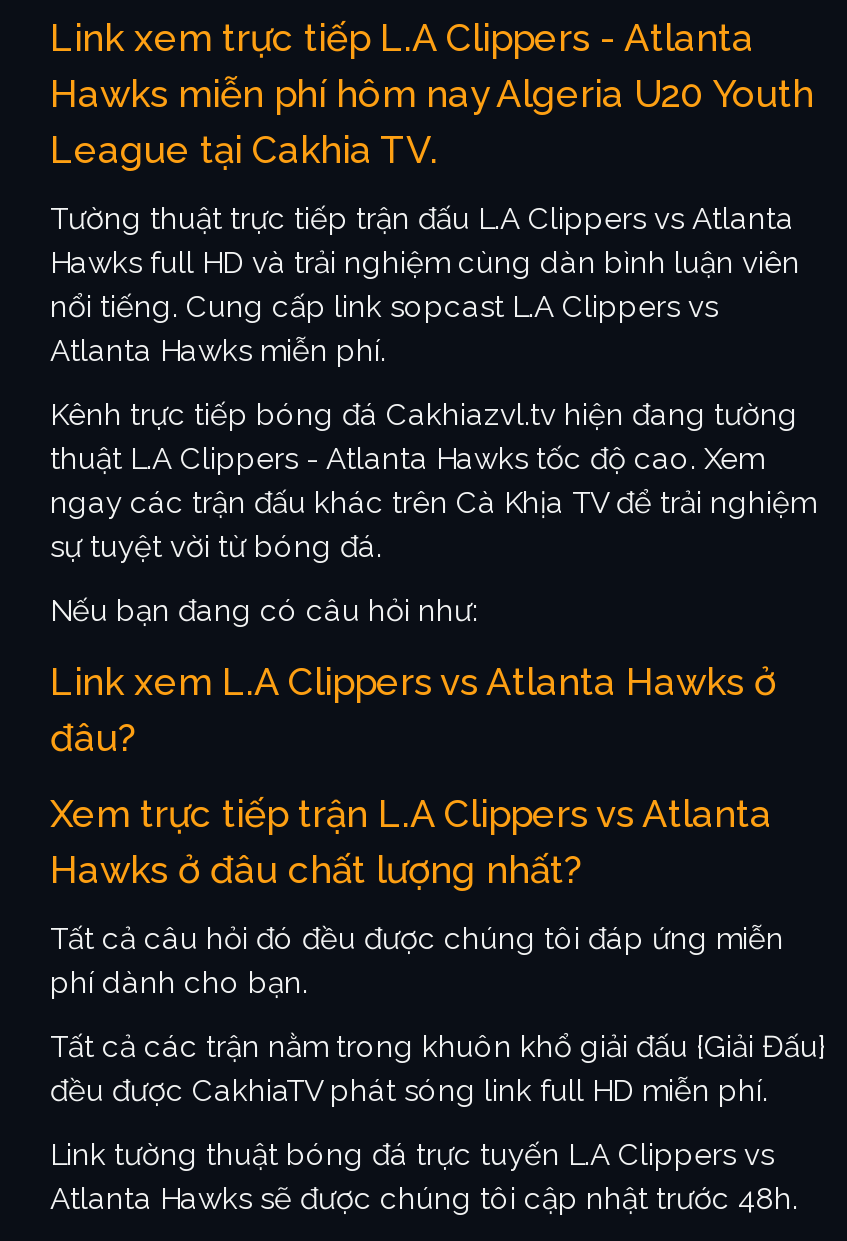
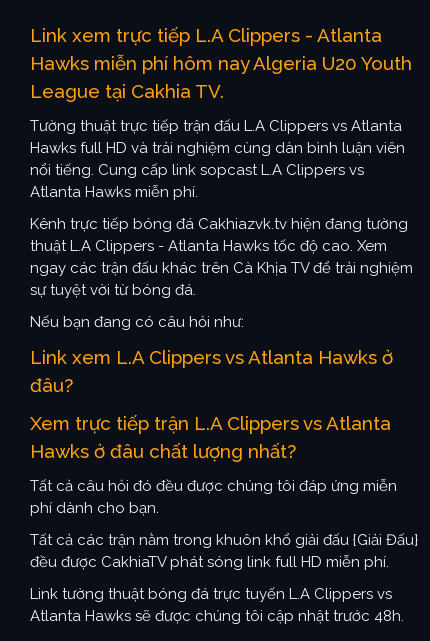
- Kênh trực tiếp bóng đá Cakhiazvl.tv hiện đang tường
+ Kênh trực tiếp bóng đá Cakhiazvk.tv hiện đang tường
